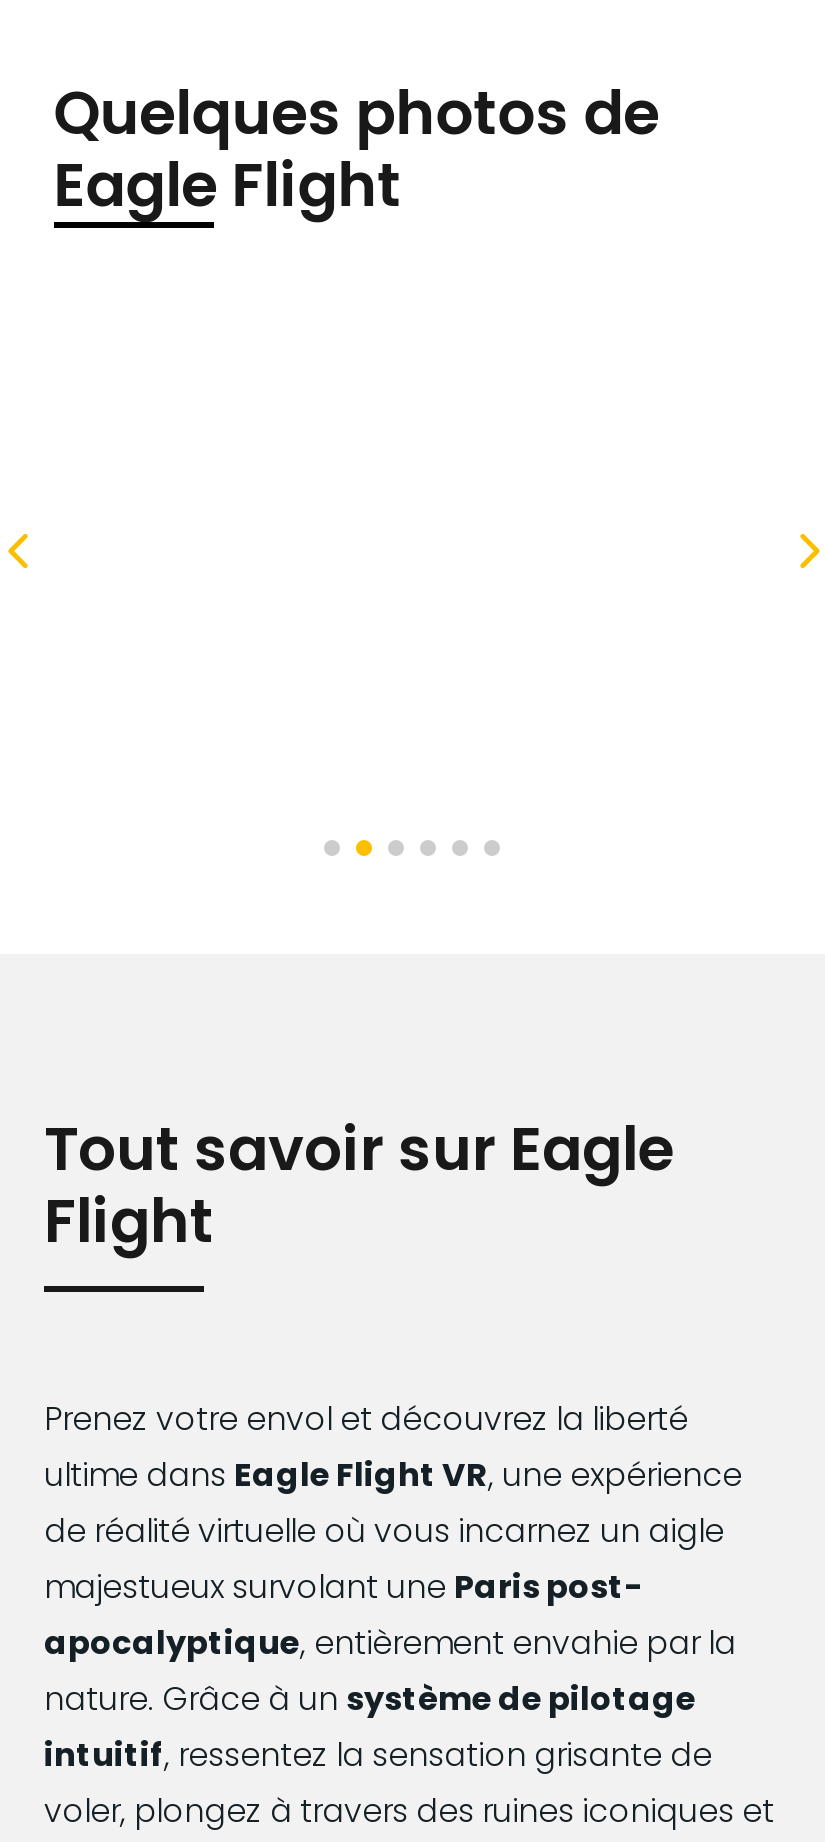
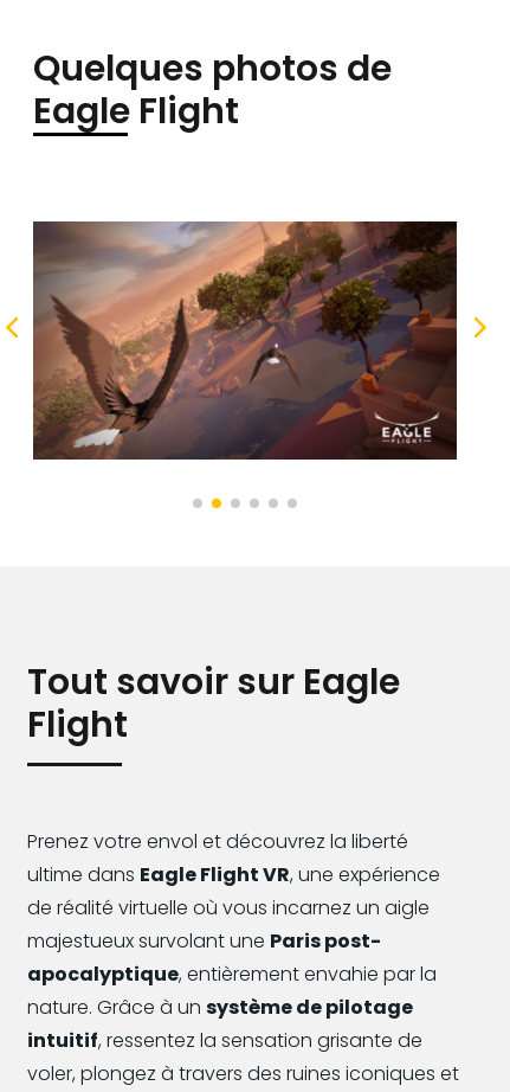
+ [image]
